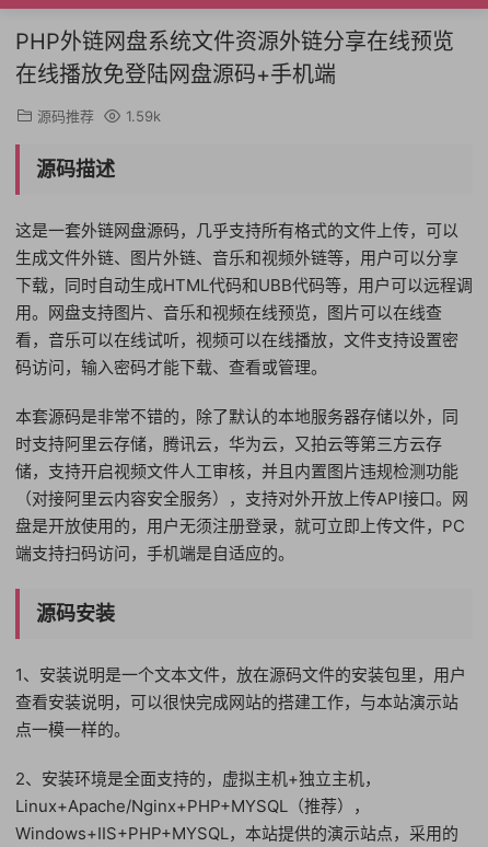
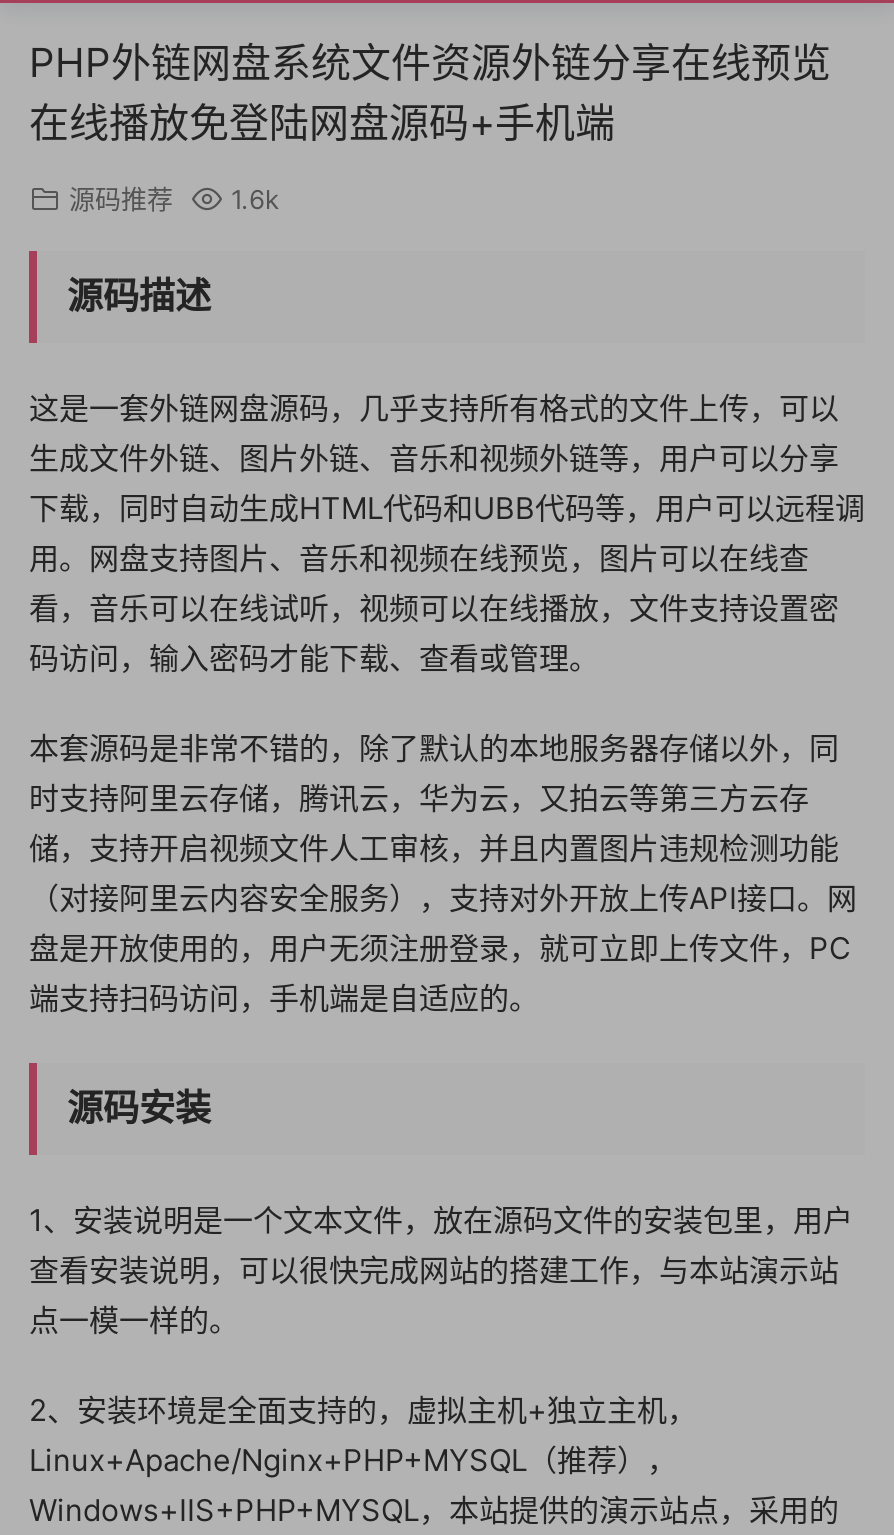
- 源码推荐 1.59k
+ 源码推荐 1.6k
